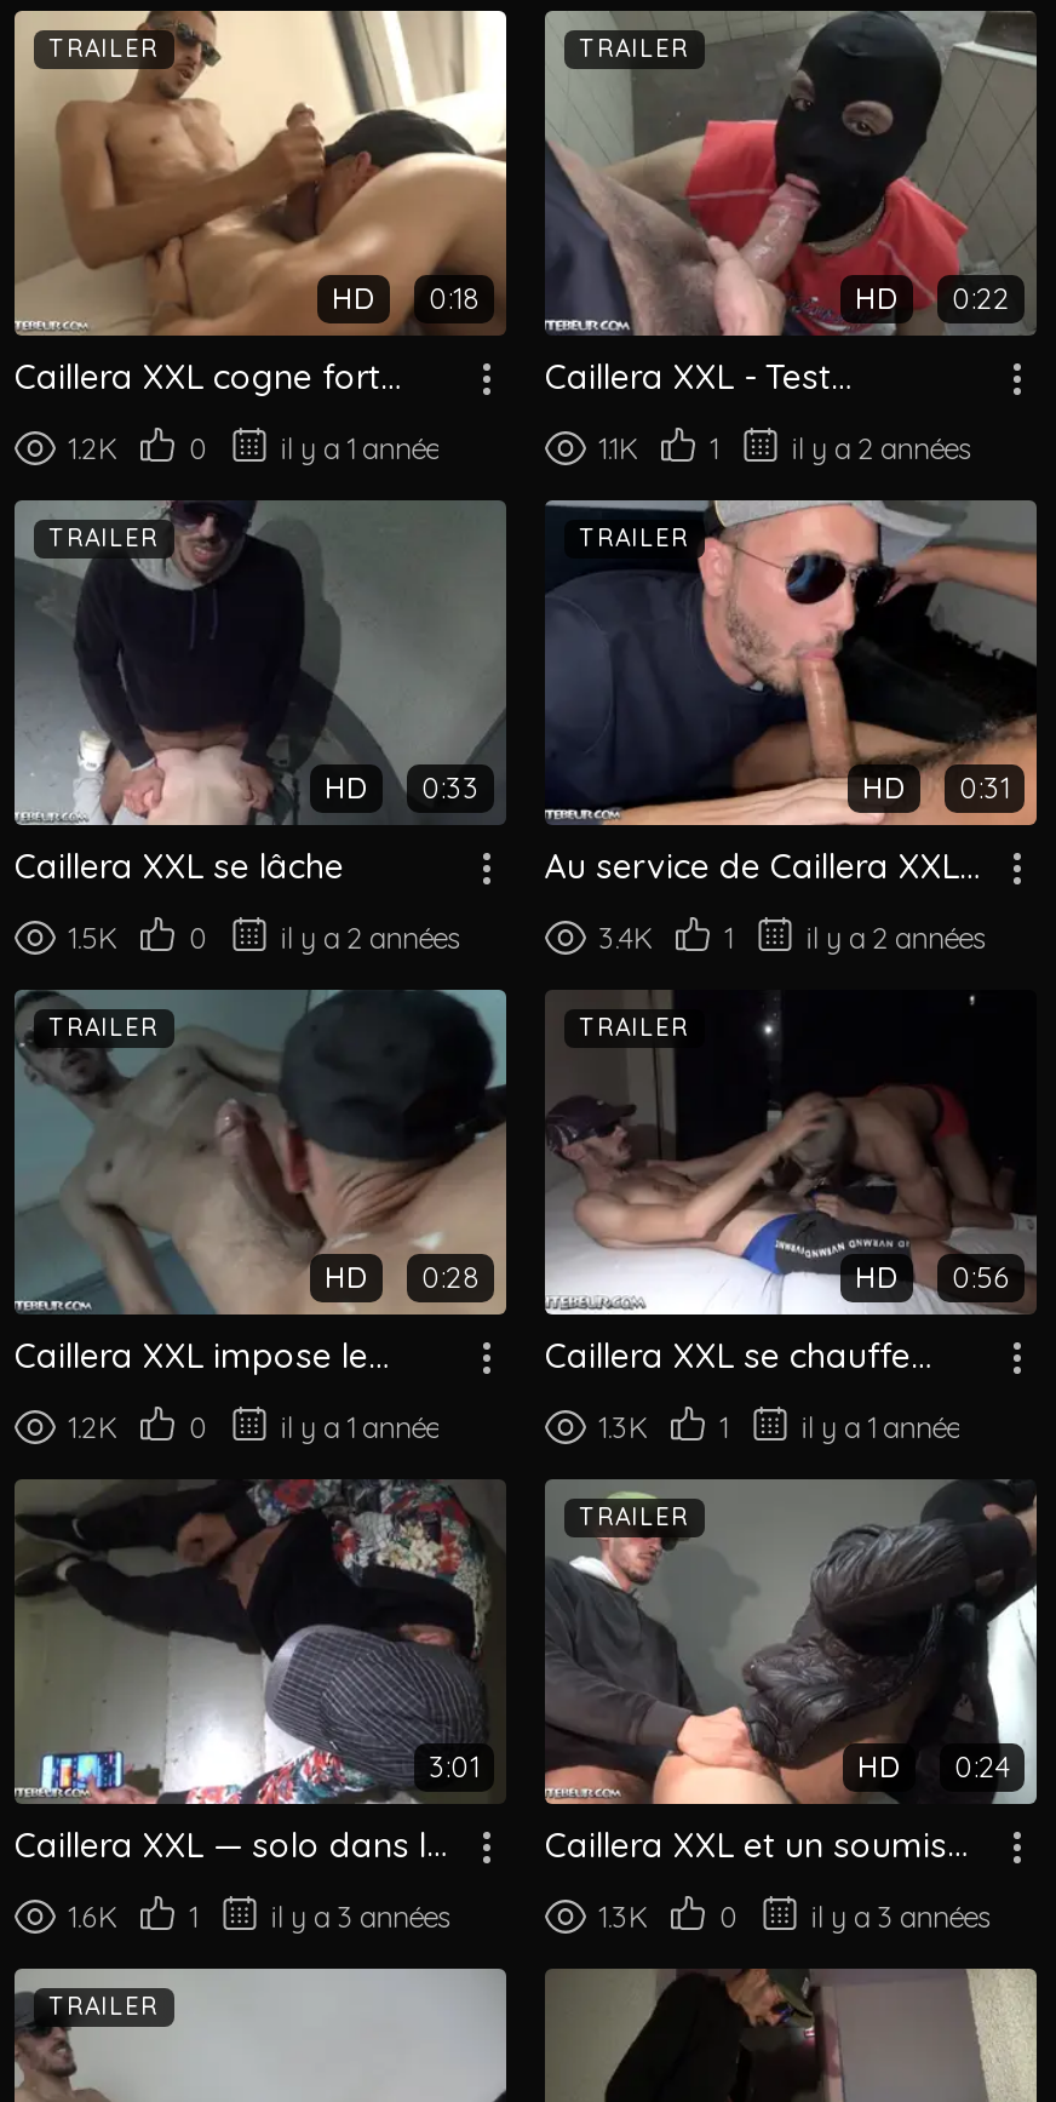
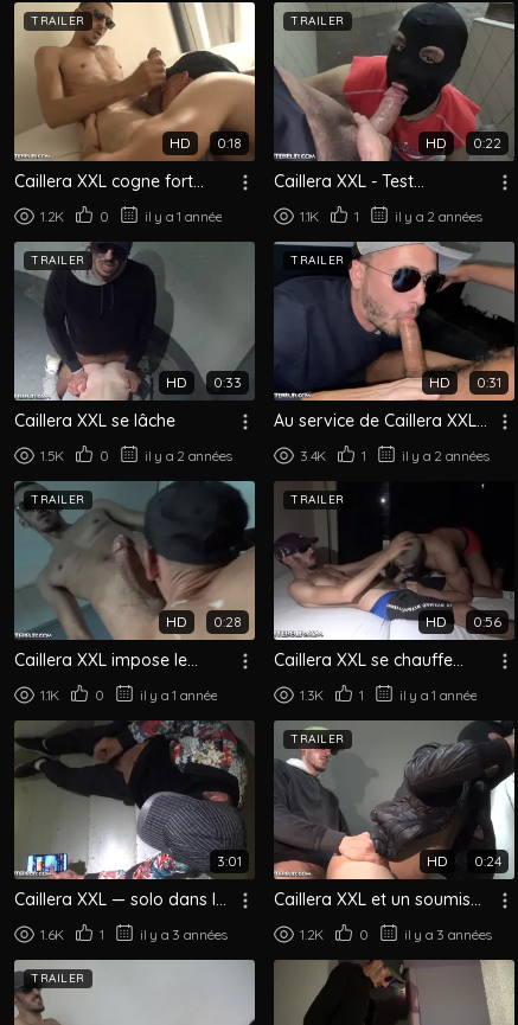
- 1.2K 0 il y a 1 année
+ 1.1K 0 il y a 1 année

- 1.3K 0 il y a 3 années
+ 1.2K 0 il y a 3 années
